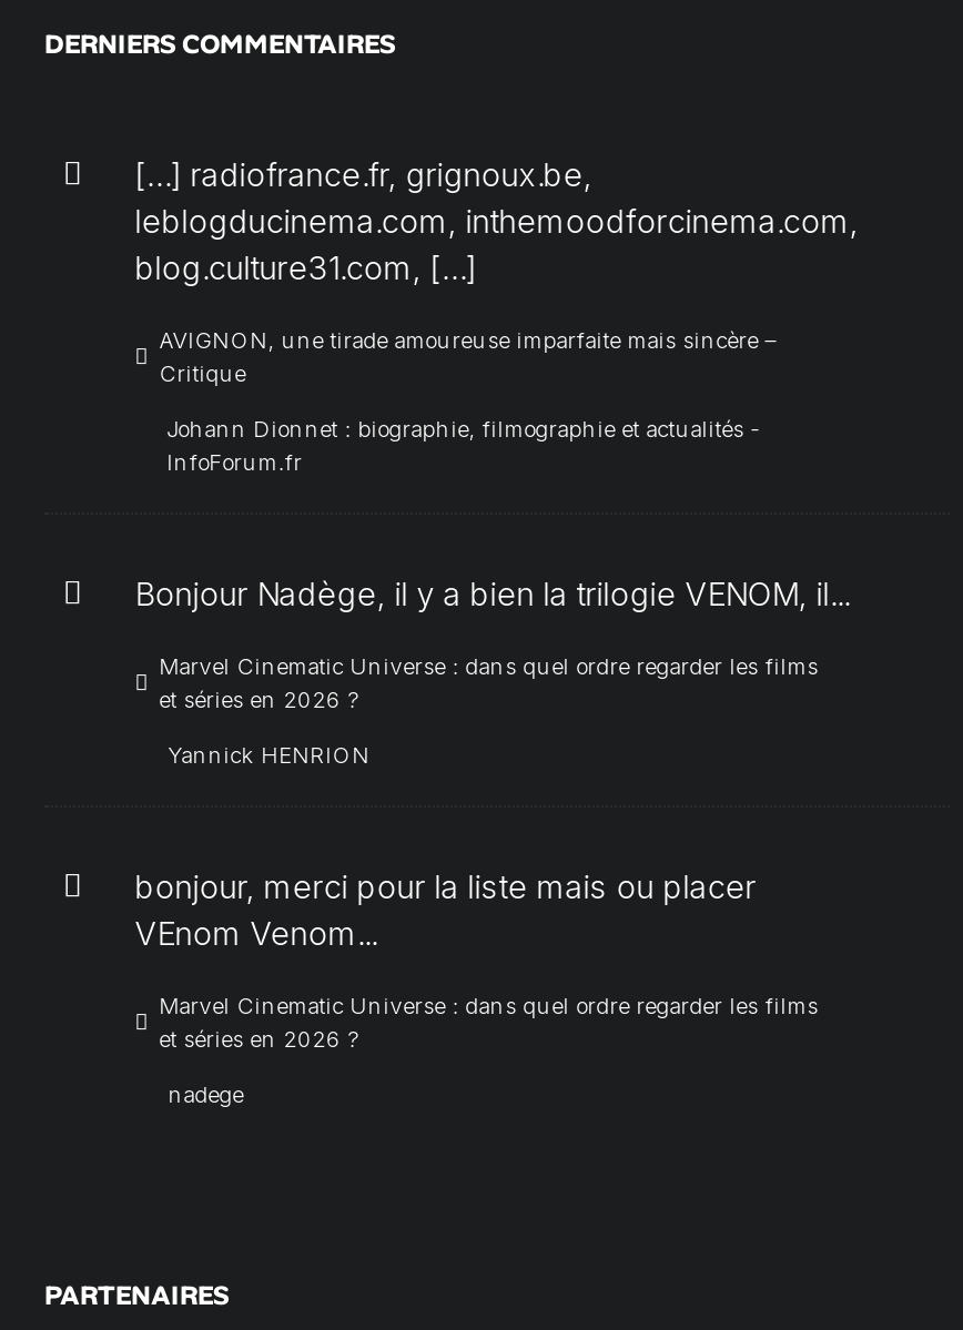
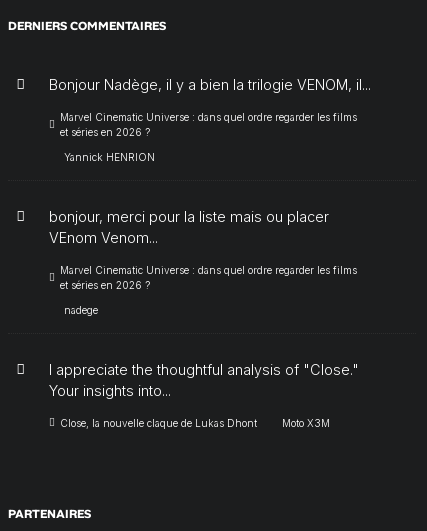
- […] radiofrance.fr, grignoux.be,
- leblogducinema.com, inthemoodforcinema.com,
- blog.culture31.com, […]
- AVIGNON, une tirade amoureuse imparfaite mais sincère –
- Critique
- Johann Dionnet : biographie, filmographie et actualités -
- InfoForum.fr

moved up: Bonjour Nadège, il y a bien la trilogie VENOM, il... | Marvel Cinematic Universe : dans quel ordre regarder les films | et séries en 2026 ? | ... | et séries en 2026 ? | nadege

+ I appreciate the thoughtful analysis of "Close."
+ Your insights into...
+ Close, la nouvelle claque de Lukas Dhont
+ Moto X3M
